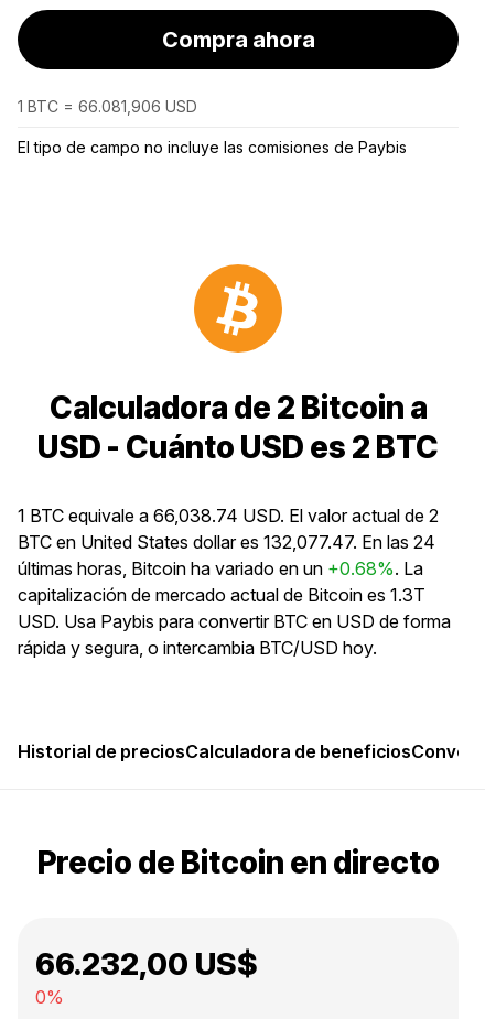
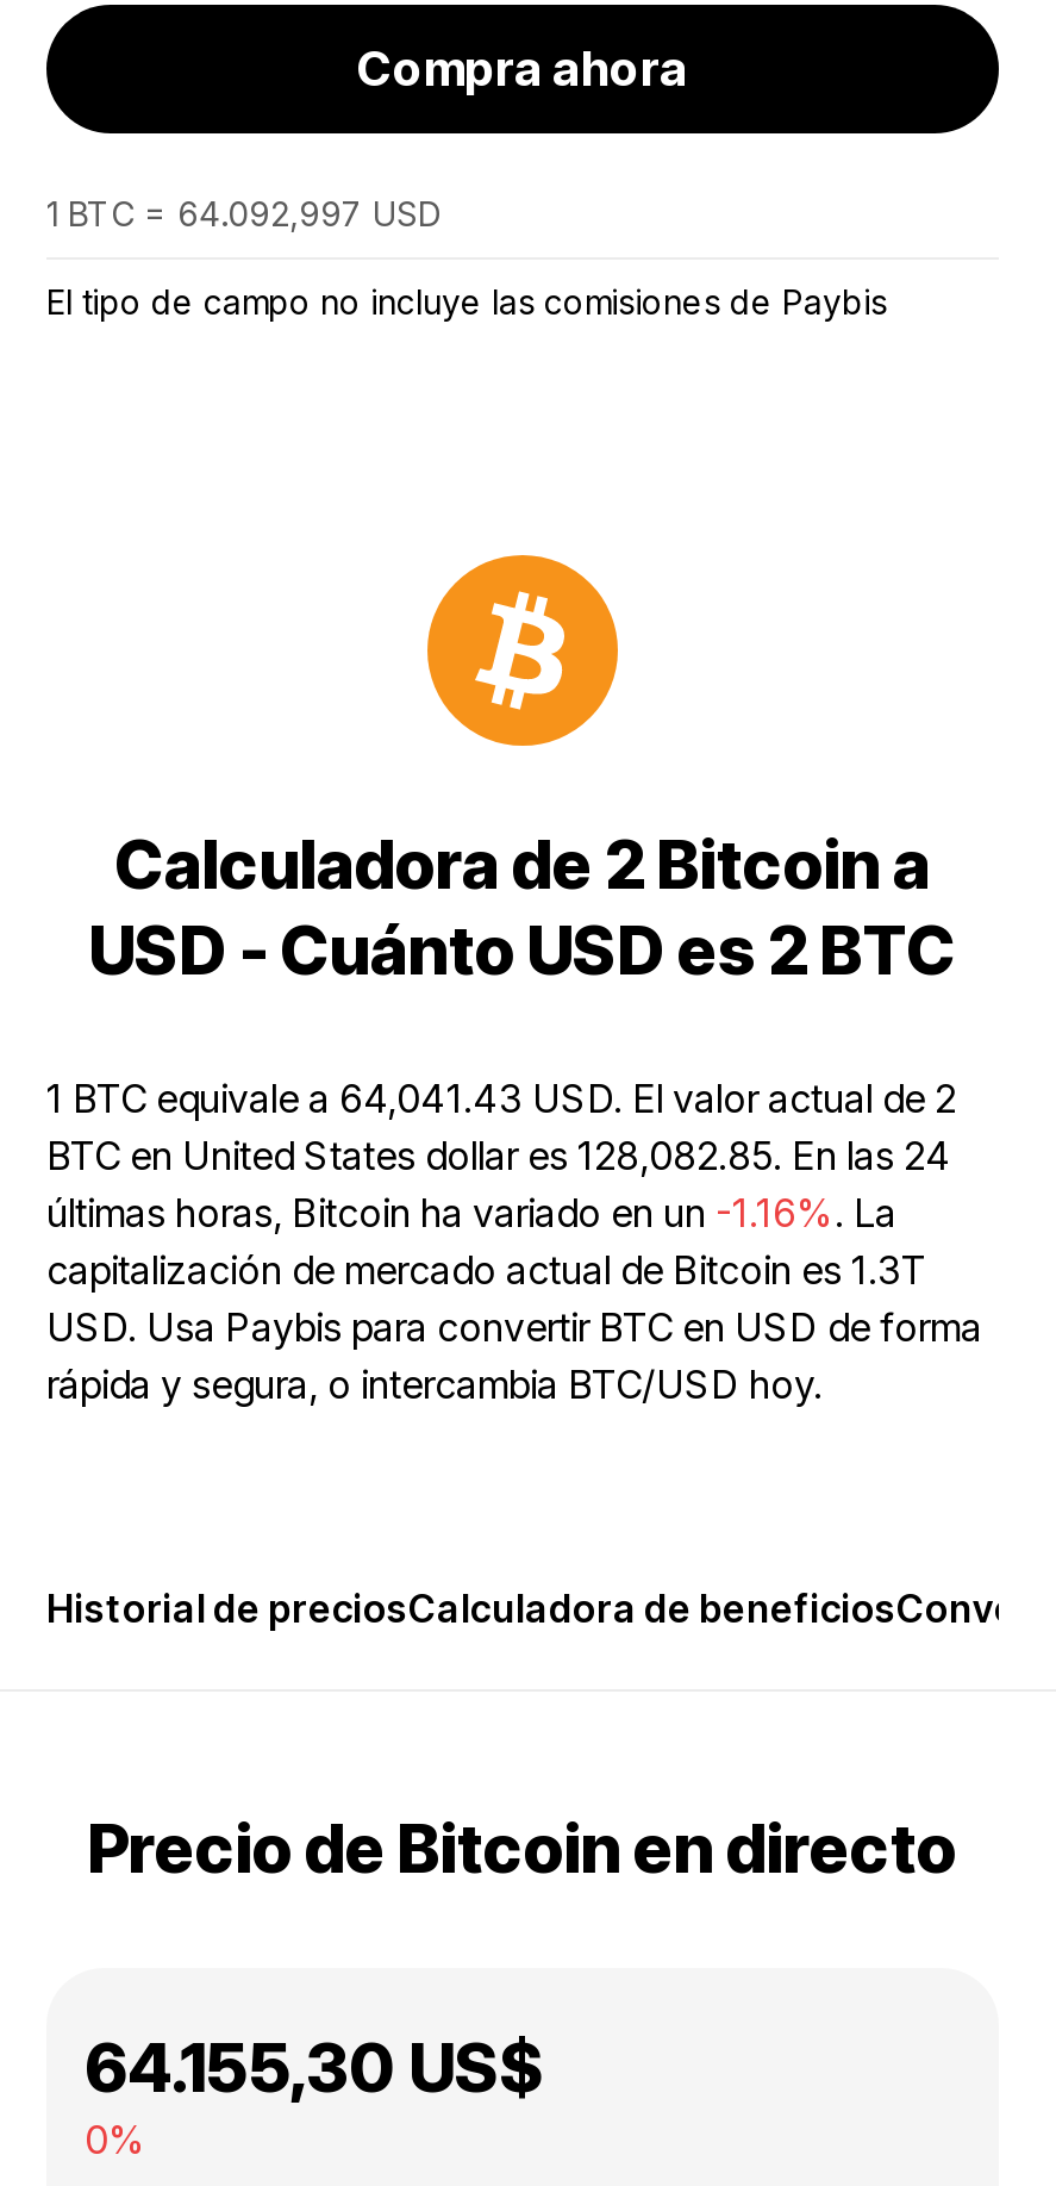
- 1 BTC = 66.081,906 USD
+ 1 BTC = 64.092,997 USD

- 1 BTC equivale a 66,038.74 USD. El valor actual de 2
+ 1 BTC equivale a 64,041.43 USD. El valor actual de 2

- BTC en United States dollar es 132,077.47. En las 24
+ BTC en United States dollar es 128,082.85. En las 24

- últimas horas, Bitcoin ha variado en un +0.68%. La
+ últimas horas, Bitcoin ha variado en un -1.16%. La

- 66.232,00 US$
+ 64.155,30 US$
